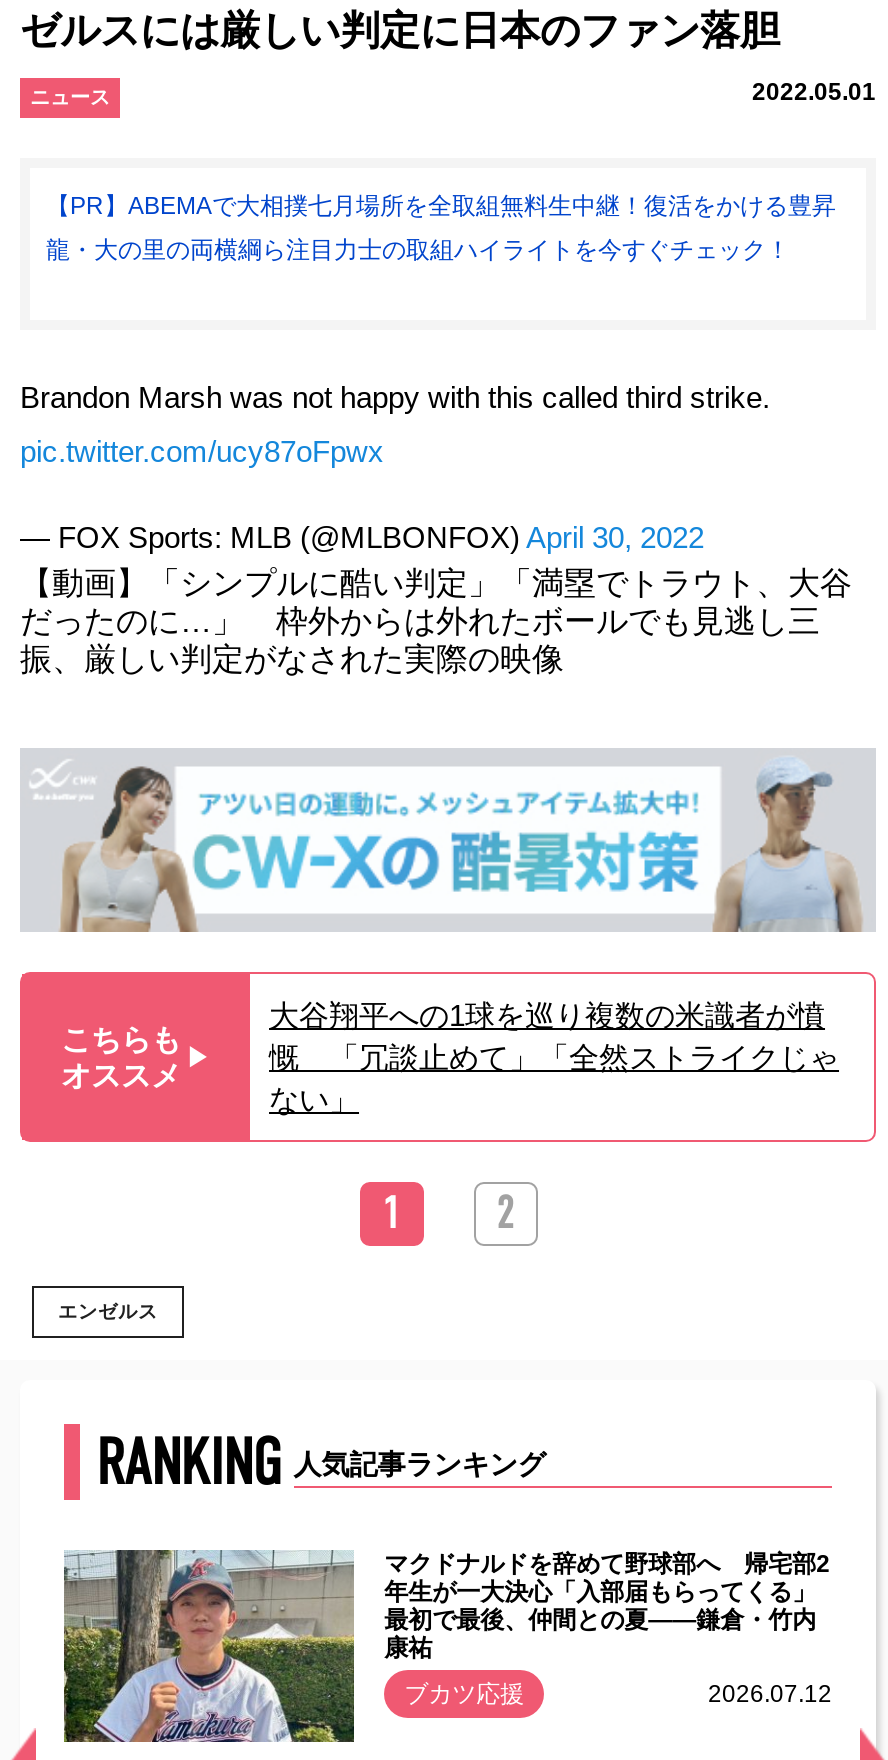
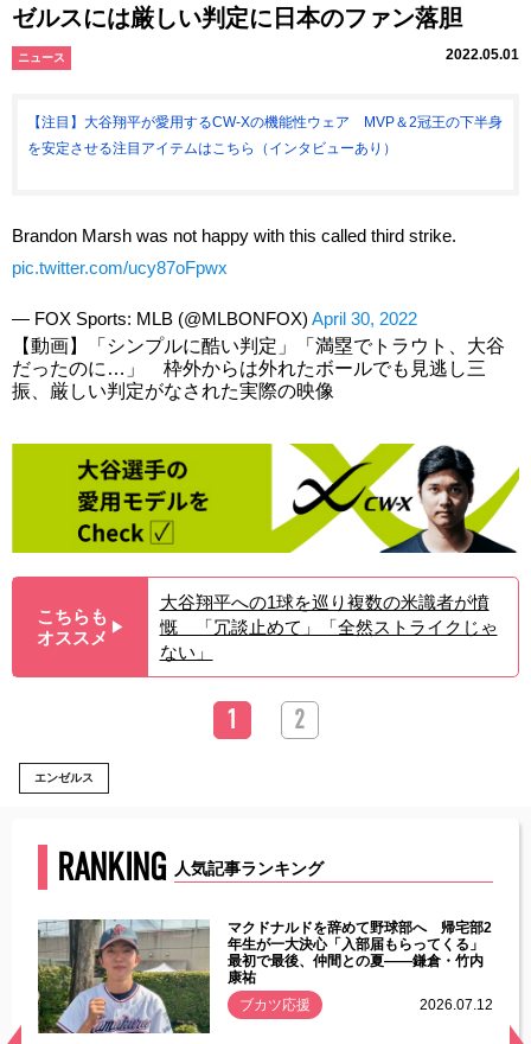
- 【PR】ABEMAで大相撲七月場所を全取組無料生中継！復活をかける豊昇
+ 【注目】大谷翔平が愛用するCW-Xの機能性ウェア MVP＆2冠王の下半身

- 龍・大の里の両横綱ら注目力士の取組ハイライトを今すぐチェック！
+ を安定させる注目アイテムはこちら（インタビューあり）

- [image]
+ [image]
